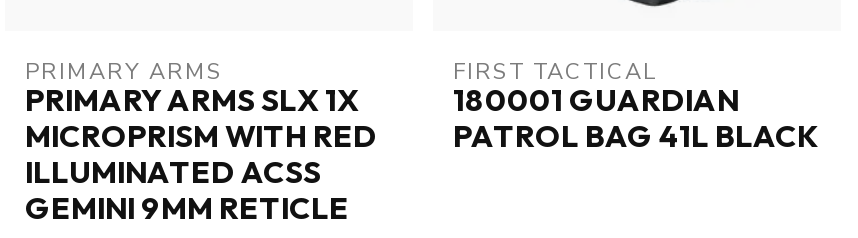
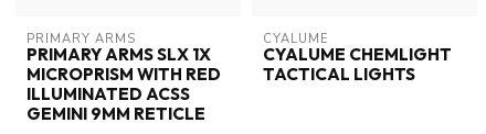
- FIRST TACTICAL
- 180001 GUARDIAN
- PATROL BAG 41L BLACK
+ CYALUME
+ CYALUME CHEMLIGHT
+ TACTICAL LIGHTS
